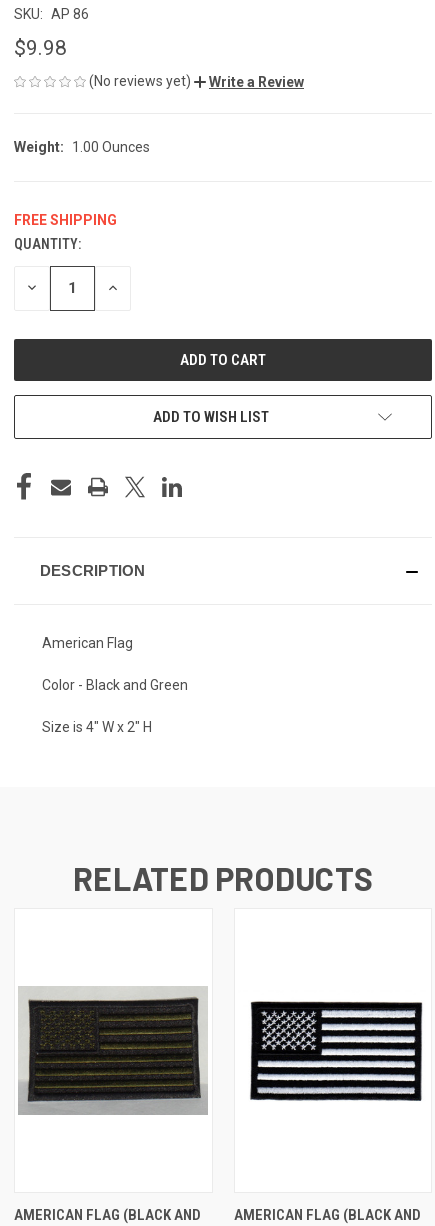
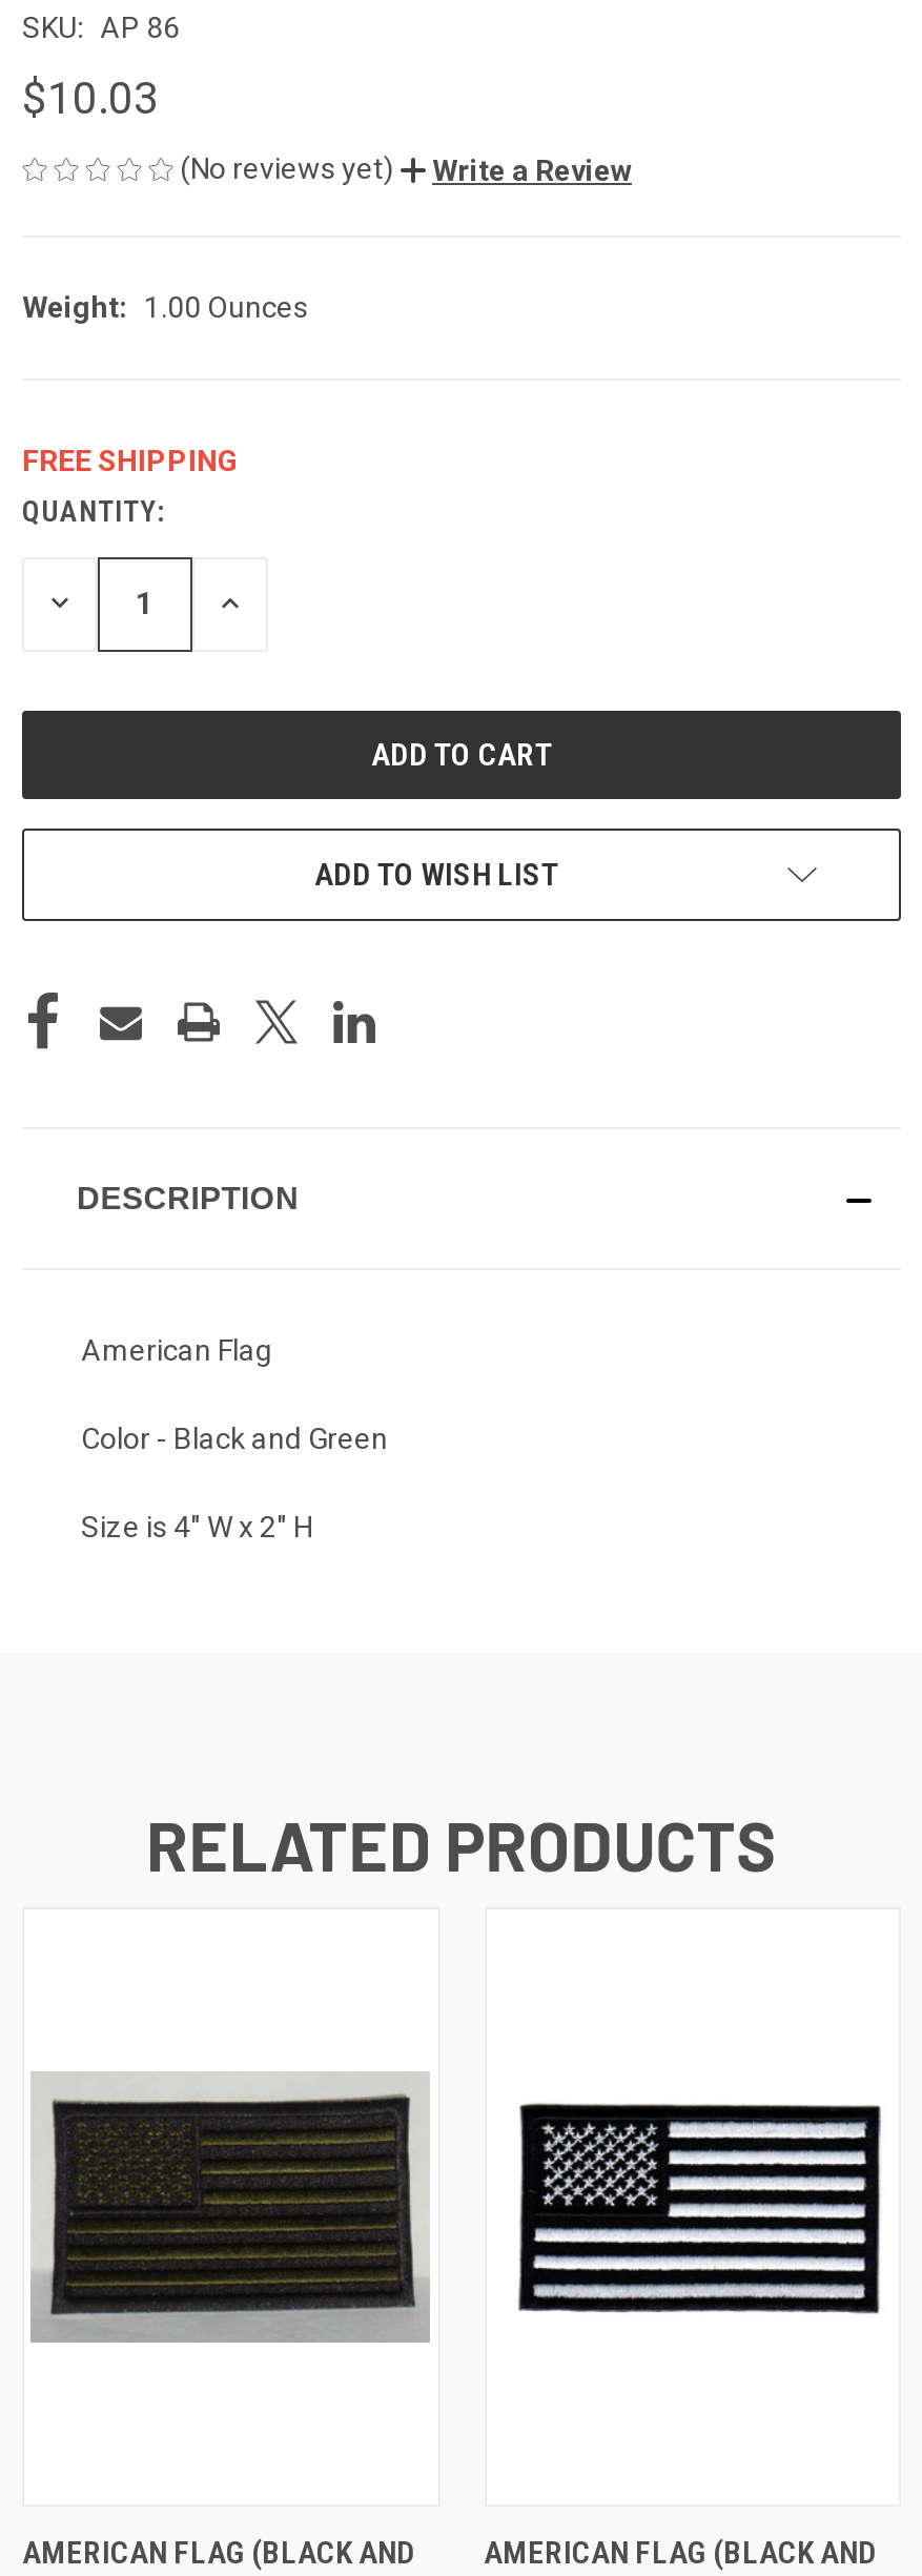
- $9.98
+ $10.03
